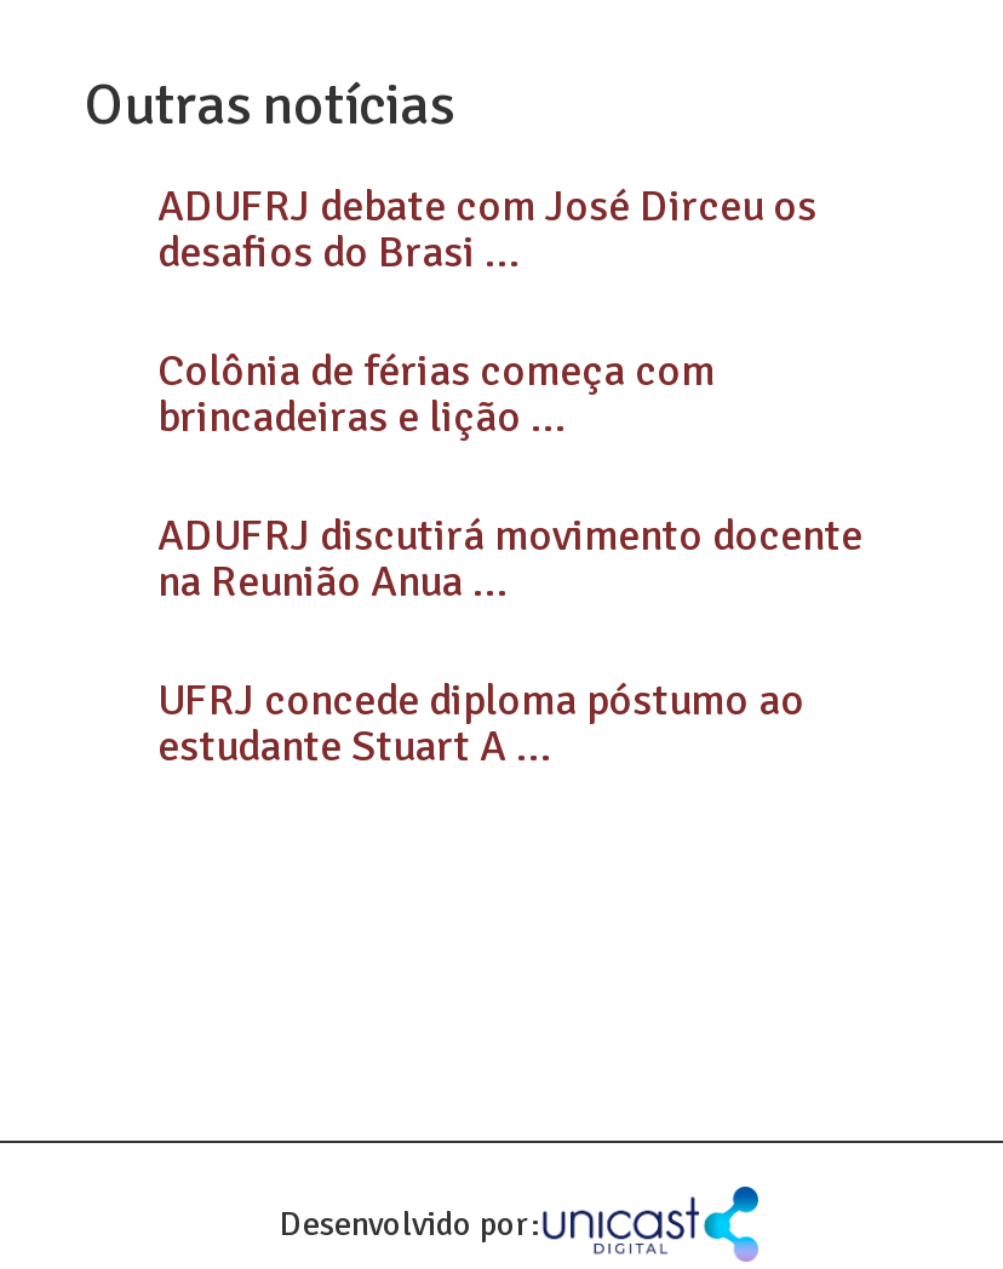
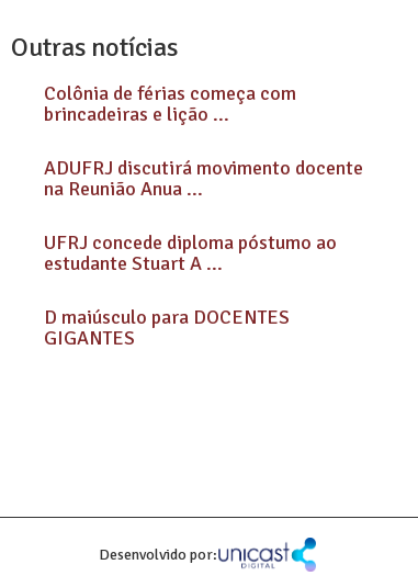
- ADUFRJ debate com José Dirceu os
- desafios do Brasi ...

moved up: Colônia de férias começa com | brincadeiras e lição ... | ADUFRJ discutirá movimento docente | na Reunião Anua ... | UFRJ concede diploma póstumo ao | estudante Stuart A ...

+ D maiúsculo para DOCENTES
+ GIGANTES
